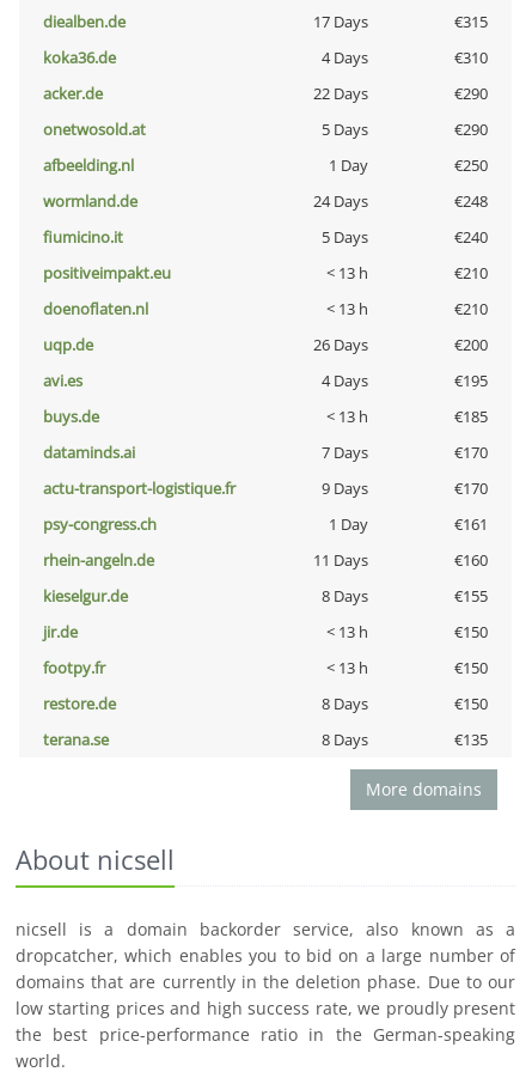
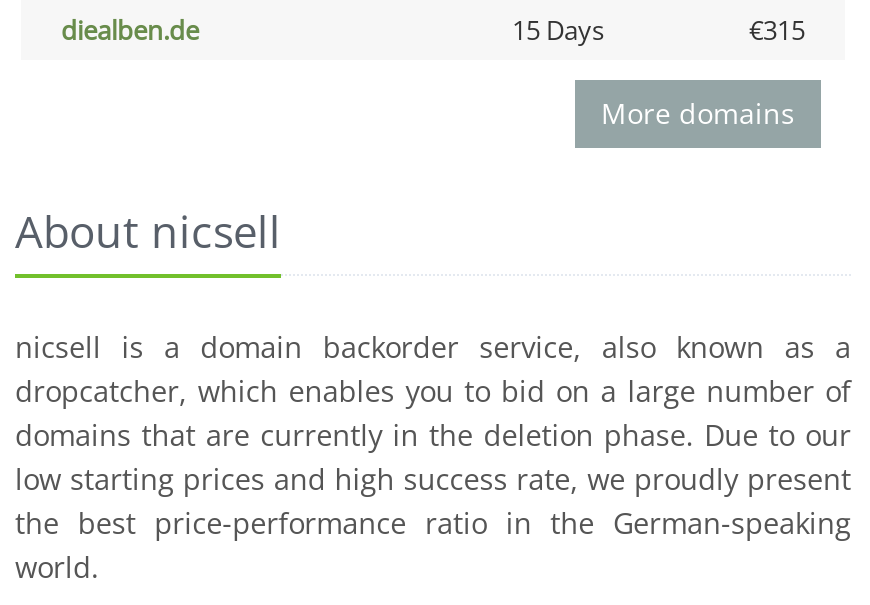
- 17 Days
+ 15 Days

- koka36.de
- 4 Days
- €310
- acker.de
- 22 Days
- €290
- onetwosold.at
- 5 Days
- €290
- afbeelding.nl
- 1 Day
- €250
- wormland.de
- 24 Days
- €248
- fiumicino.it
- 5 Days
- €240
- positiveimpakt.eu
- < 13 h
- €210
- doenoflaten.nl
- < 13 h
- €210
- uqp.de
- 26 Days
- €200
- avi.es
- 4 Days
- €195
- buys.de
- < 13 h
- €185
- dataminds.ai
- 7 Days
- €170
- actu-transport-logistique.fr
- 9 Days
- €170
- psy-congress.ch
- 1 Day
- €161
- rhein-angeln.de
- 11 Days
- €160
- kieselgur.de
- 8 Days
- €155
- jir.de
- < 13 h
- €150
- footpy.fr
- < 13 h
- €150
- restore.de
- 8 Days
- €150
- terana.se
- 8 Days
- €135
